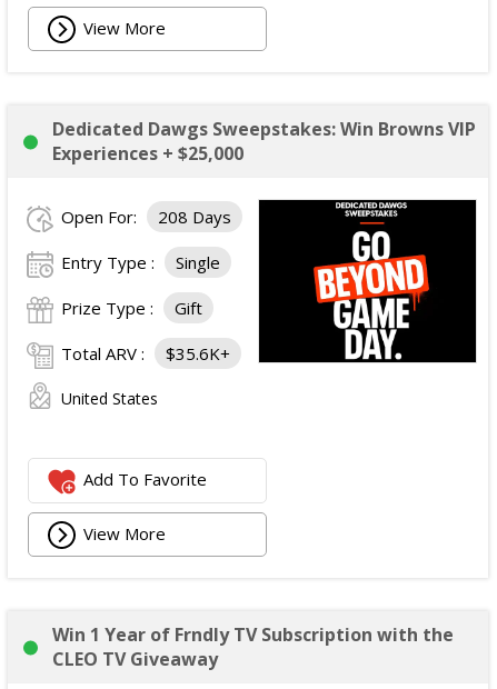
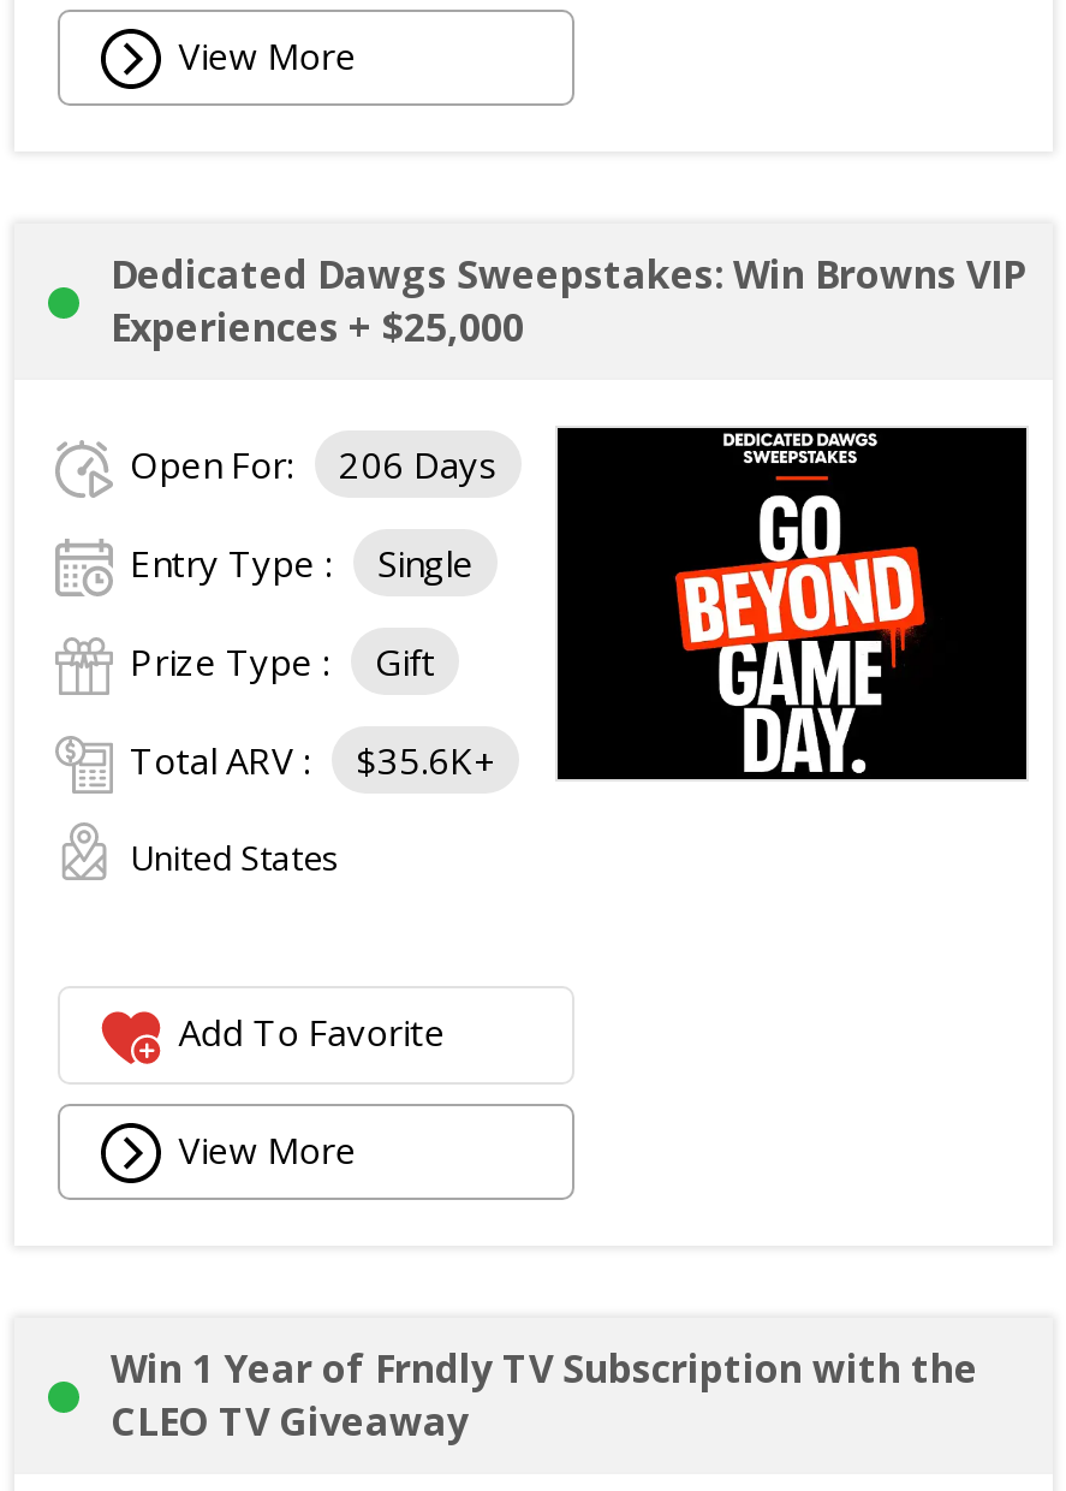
- Open For: 208 Days
+ Open For: 206 Days
